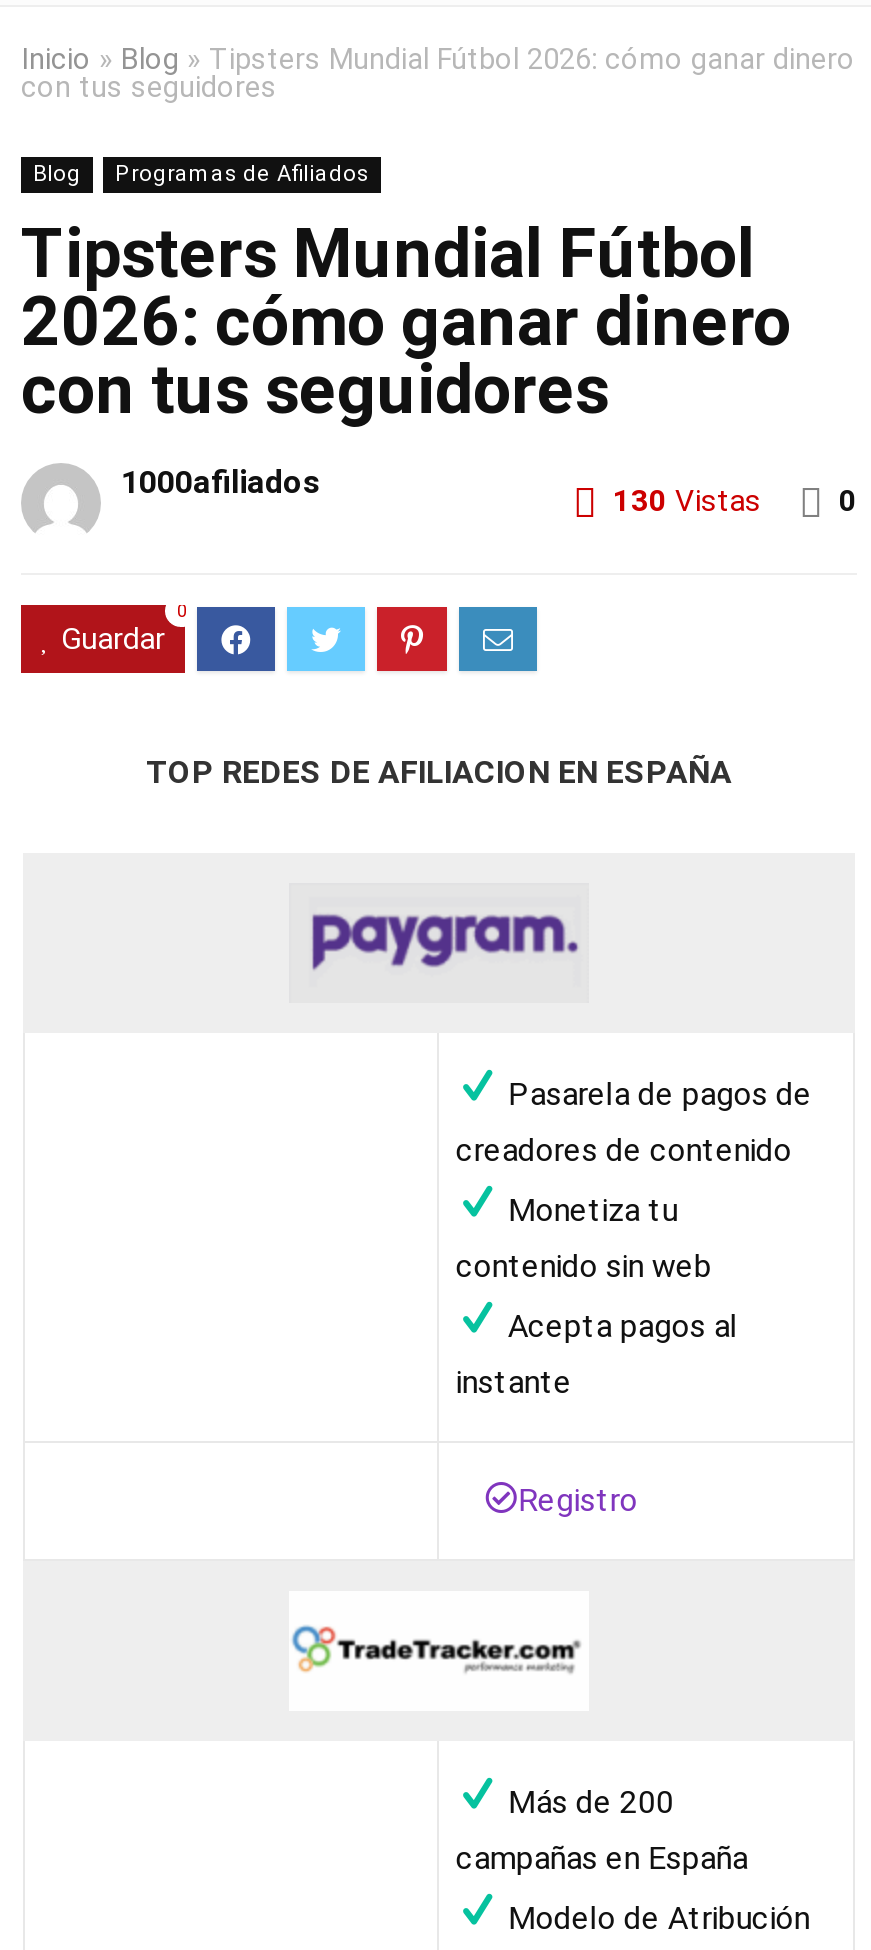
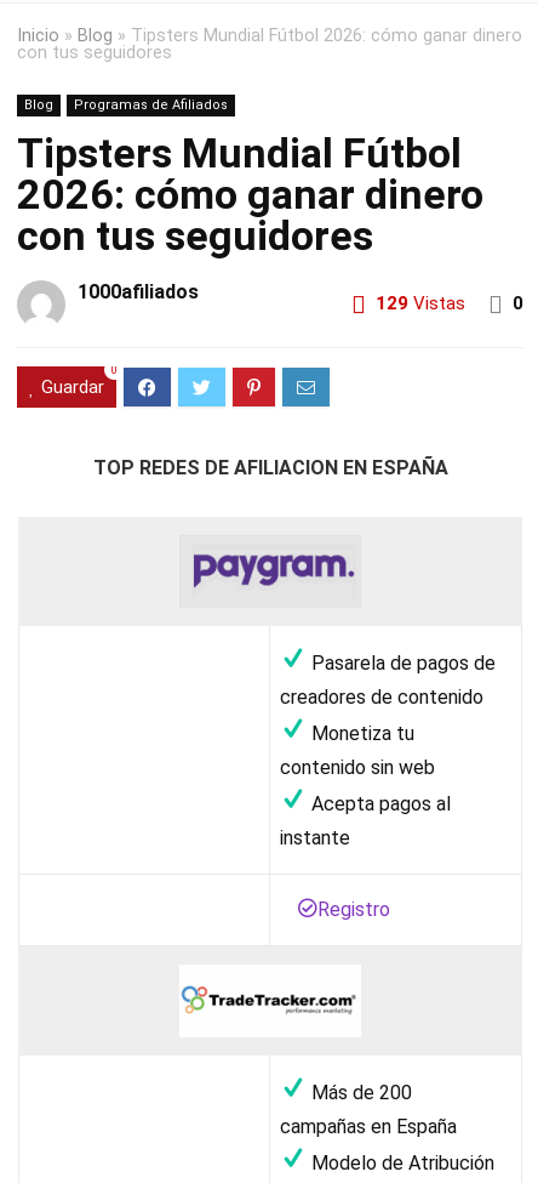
- 130 Vistas
+ 129 Vistas
